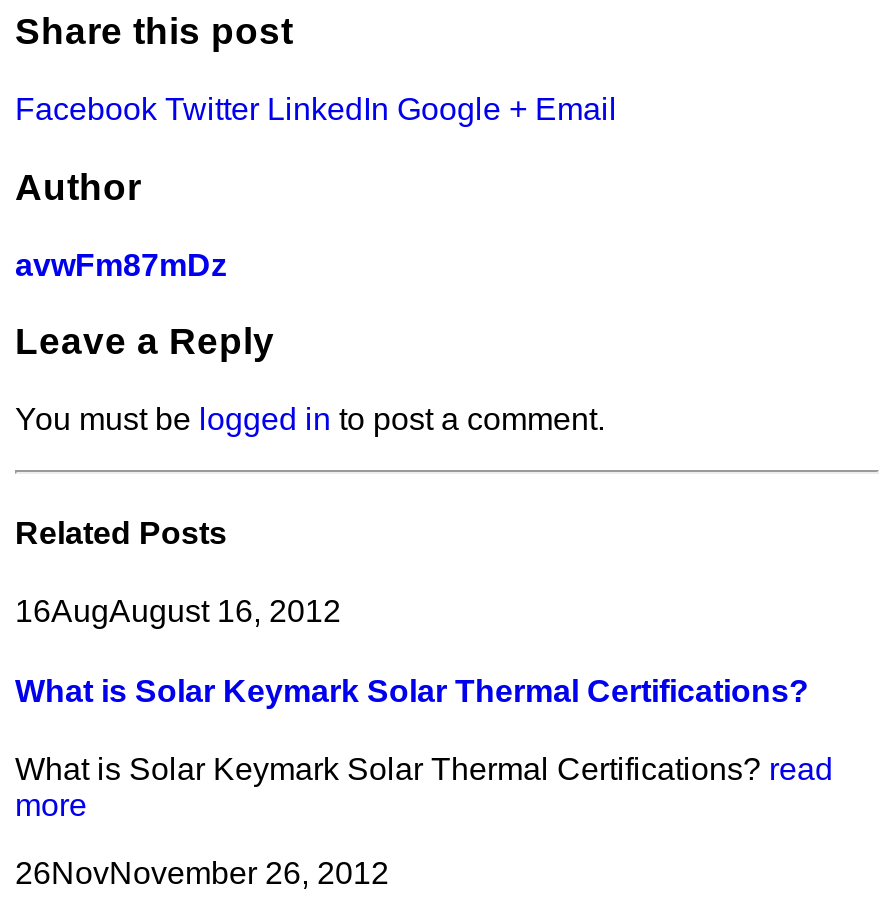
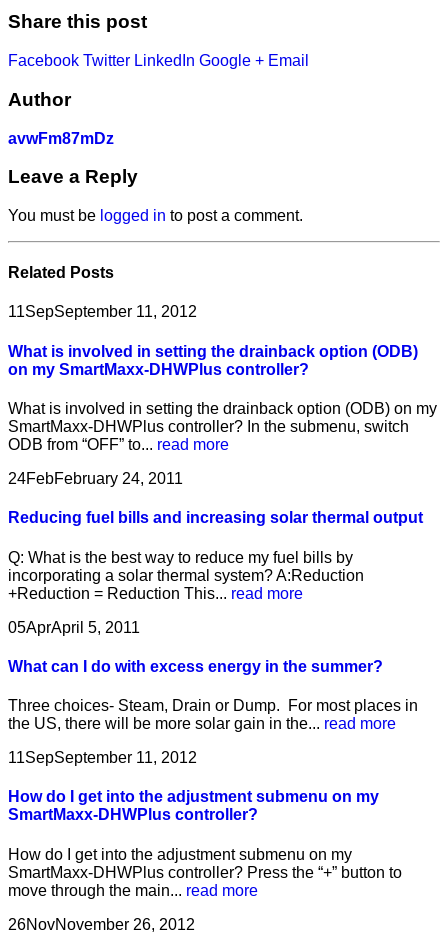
- 16AugAugust 16, 2012
- What is Solar Keymark Solar Thermal Certifications?
- What is Solar Keymark Solar Thermal Certifications? read
- more
+ 11SepSeptember 11, 2012
+ What is involved in setting the drainback option (ODB)
+ on my SmartMaxx-DHWPlus controller?
+ What is involved in setting the drainback option (ODB) on my
+ SmartMaxx-DHWPlus controller? In the submenu, switch
+ ODB from “OFF” to... read more
+ 24FebFebruary 24, 2011
+ Reducing fuel bills and increasing solar thermal output
+ Q: What is the best way to reduce my fuel bills by
+ incorporating a solar thermal system? A:Reduction
+ +Reduction = Reduction This... read more
+ 05AprApril 5, 2011
+ What can I do with excess energy in the summer?
+ Three choices- Steam, Drain or Dump. For most places in
+ the US, there will be more solar gain in the... read more
+ 11SepSeptember 11, 2012
+ How do I get into the adjustment submenu on my
+ SmartMaxx-DHWPlus controller?
+ How do I get into the adjustment submenu on my
+ SmartMaxx-DHWPlus controller? Press the “+” button to
+ move through the main... read more
